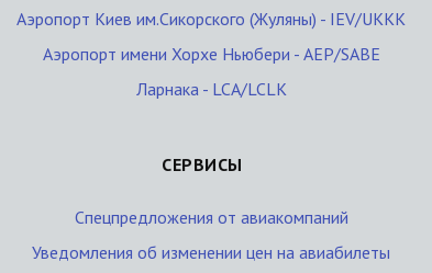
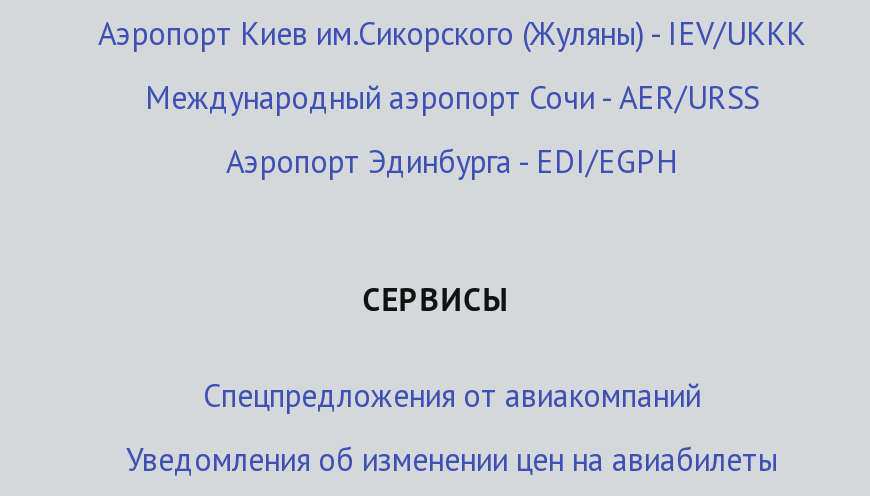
- Аэропорт имени Хорхе Ньюбери - AEP/SABE
+ Международный аэропорт Сочи - AER/URSS

- Ларнака - LCA/LCLK
+ Аэропорт Эдинбурга - EDI/EGPH
